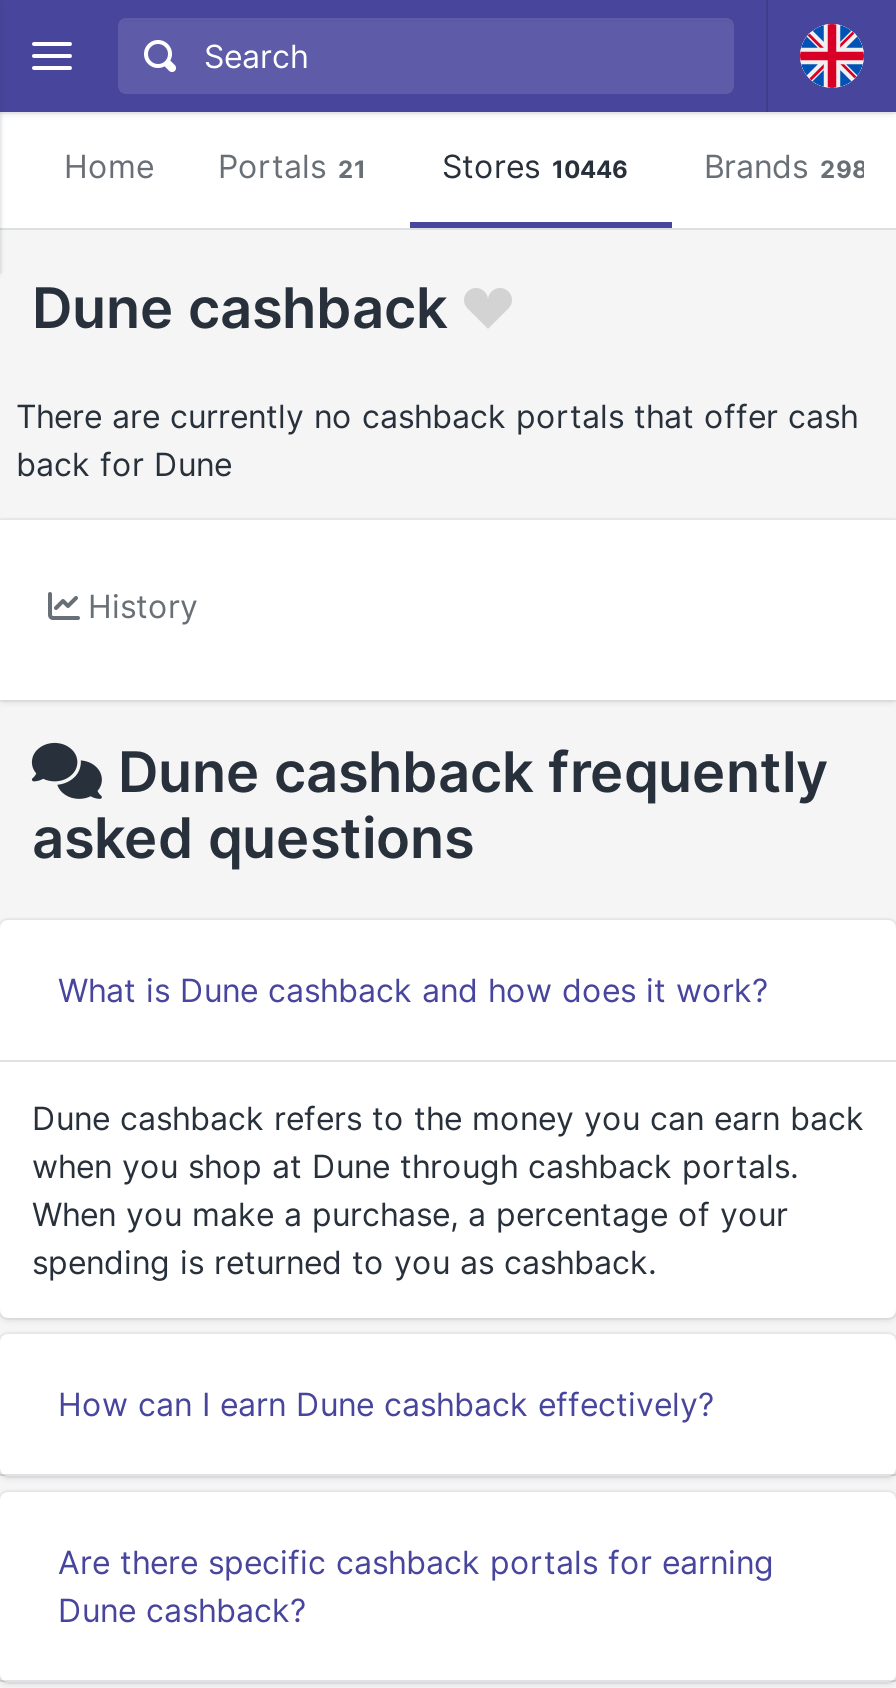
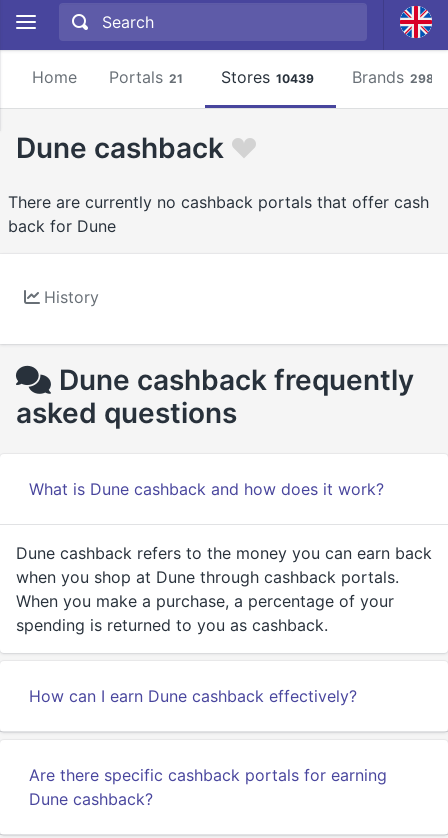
- Stores 10446
+ Stores 10439
